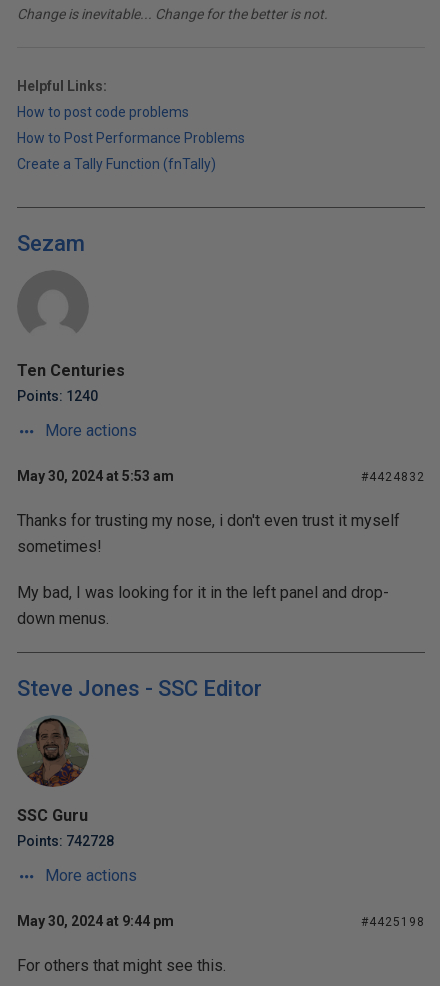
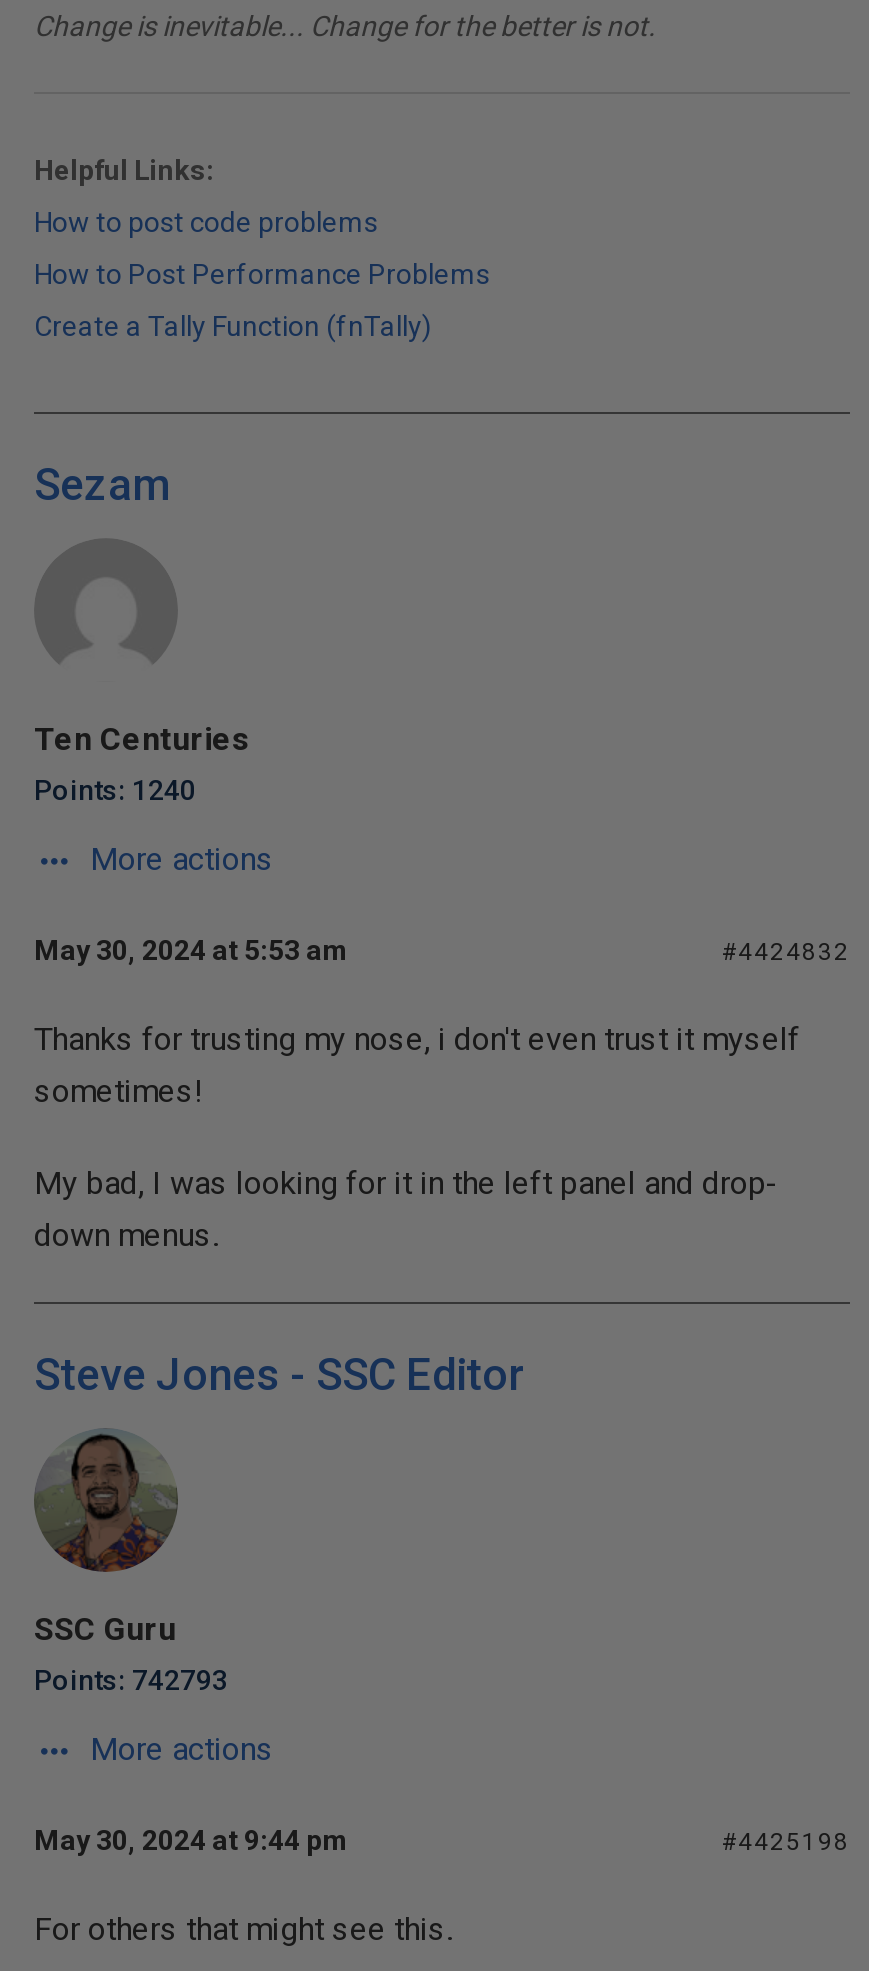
- Points: 742728
+ Points: 742793
